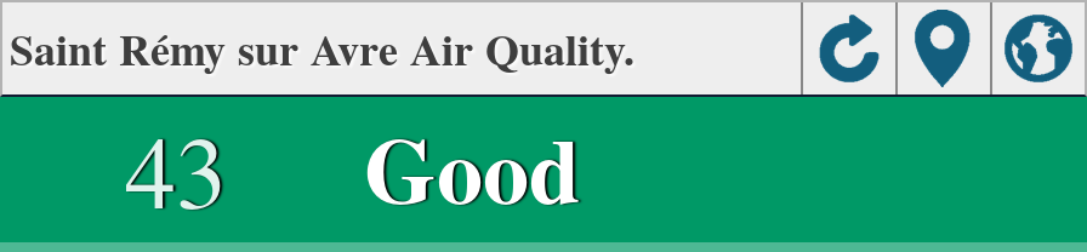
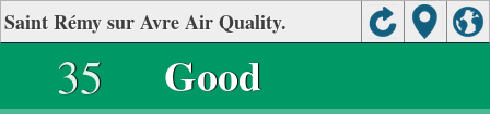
- 43 Good
+ 35 Good
